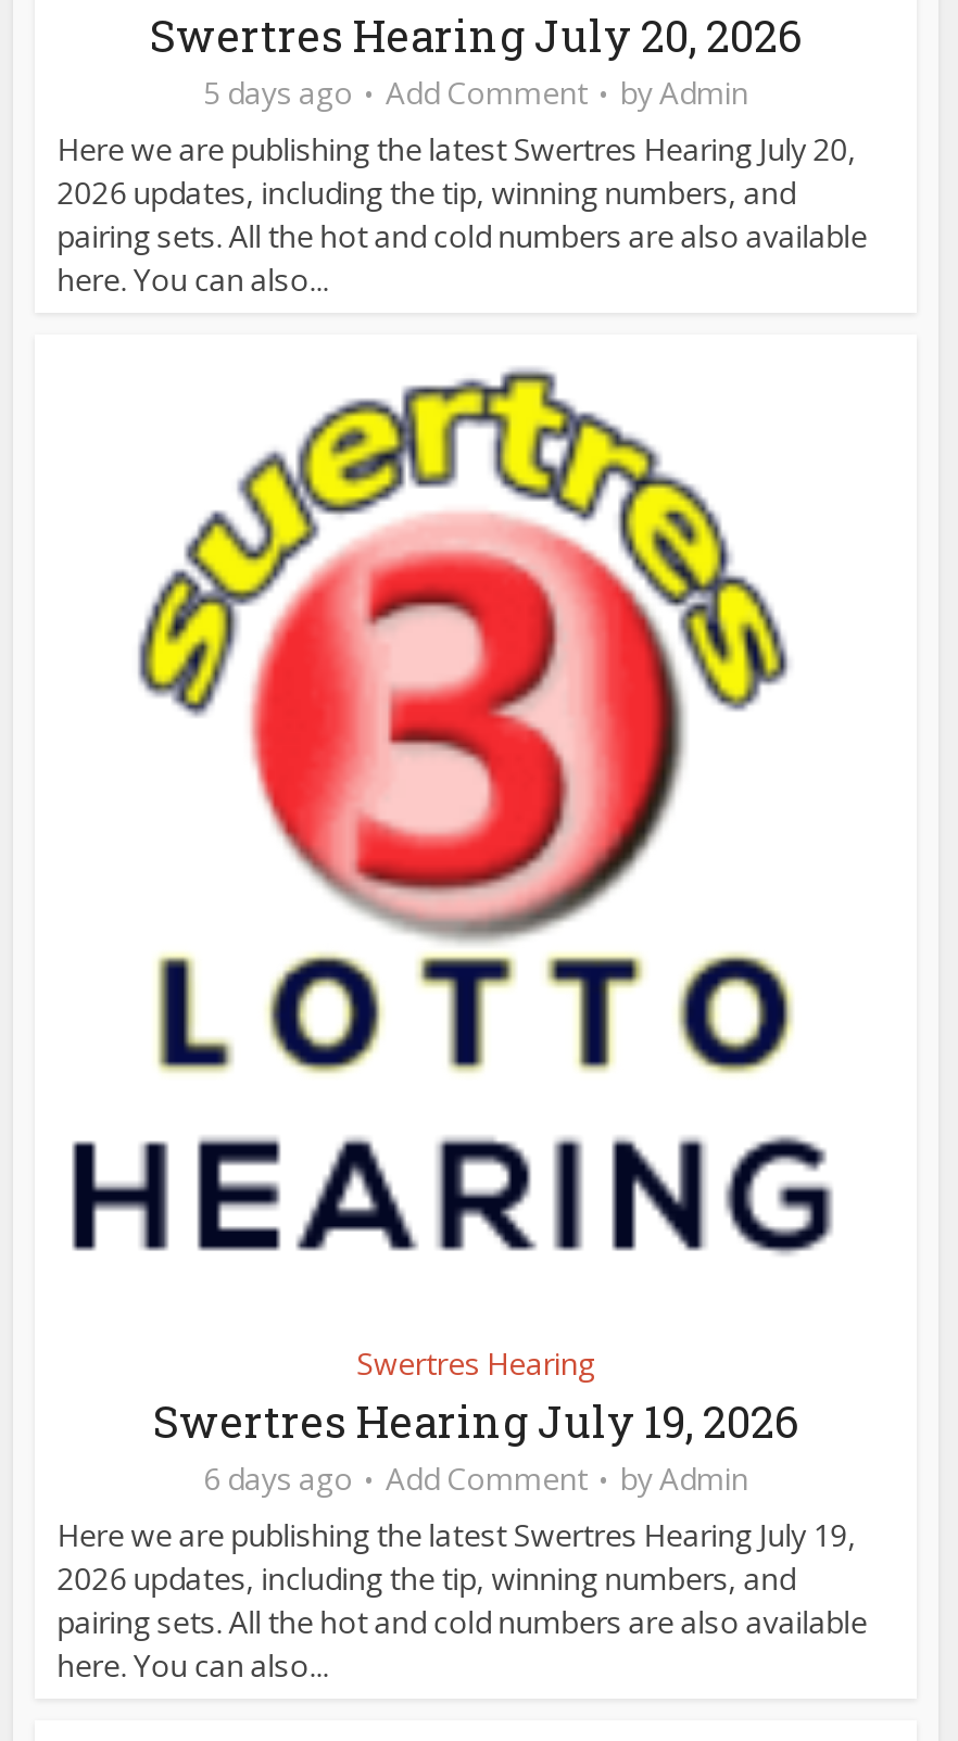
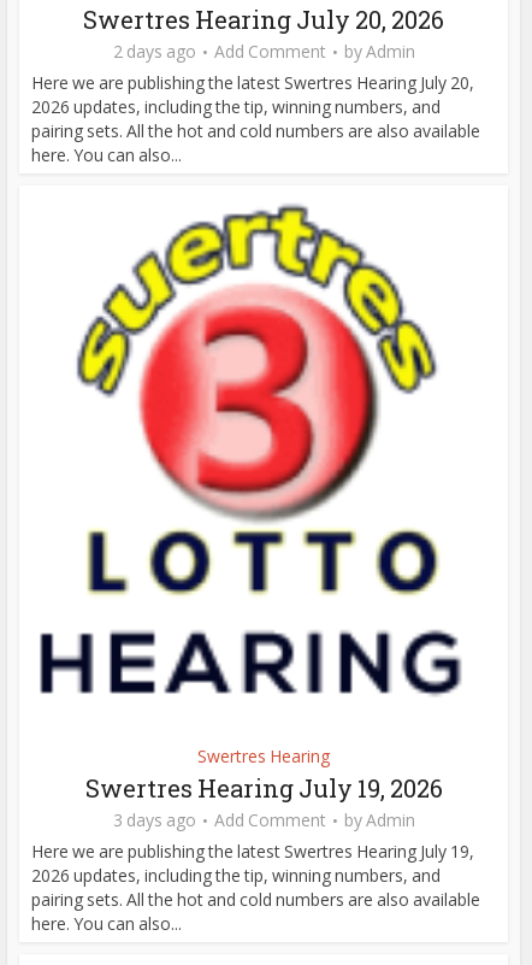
- 5 days ago Add Comment byAdmin
+ 2 days ago Add Comment byAdmin

- 6 days ago Add Comment byAdmin
+ 3 days ago Add Comment byAdmin
